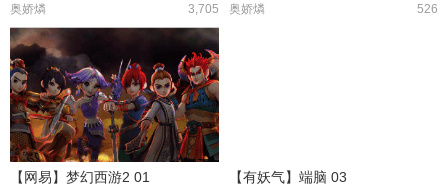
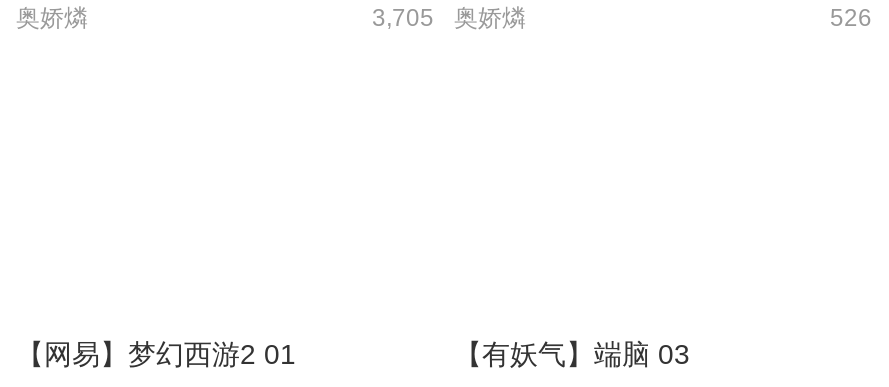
- [image]
